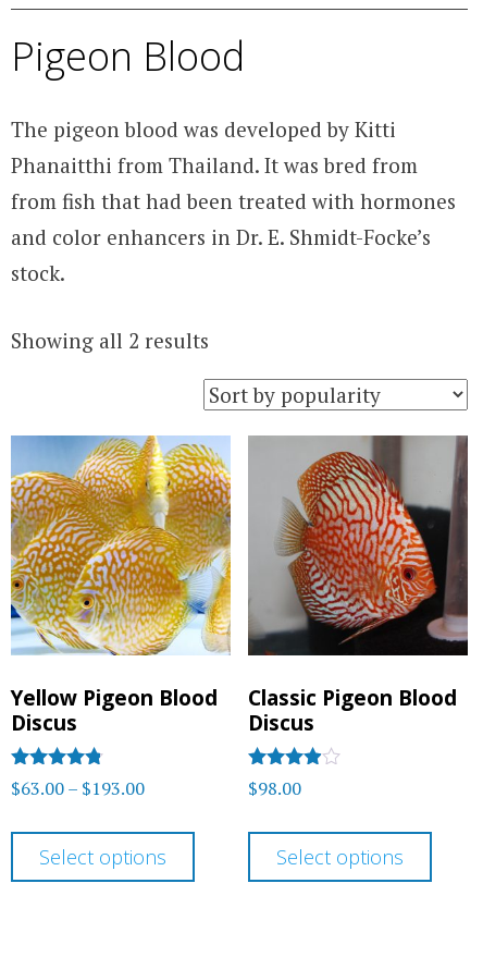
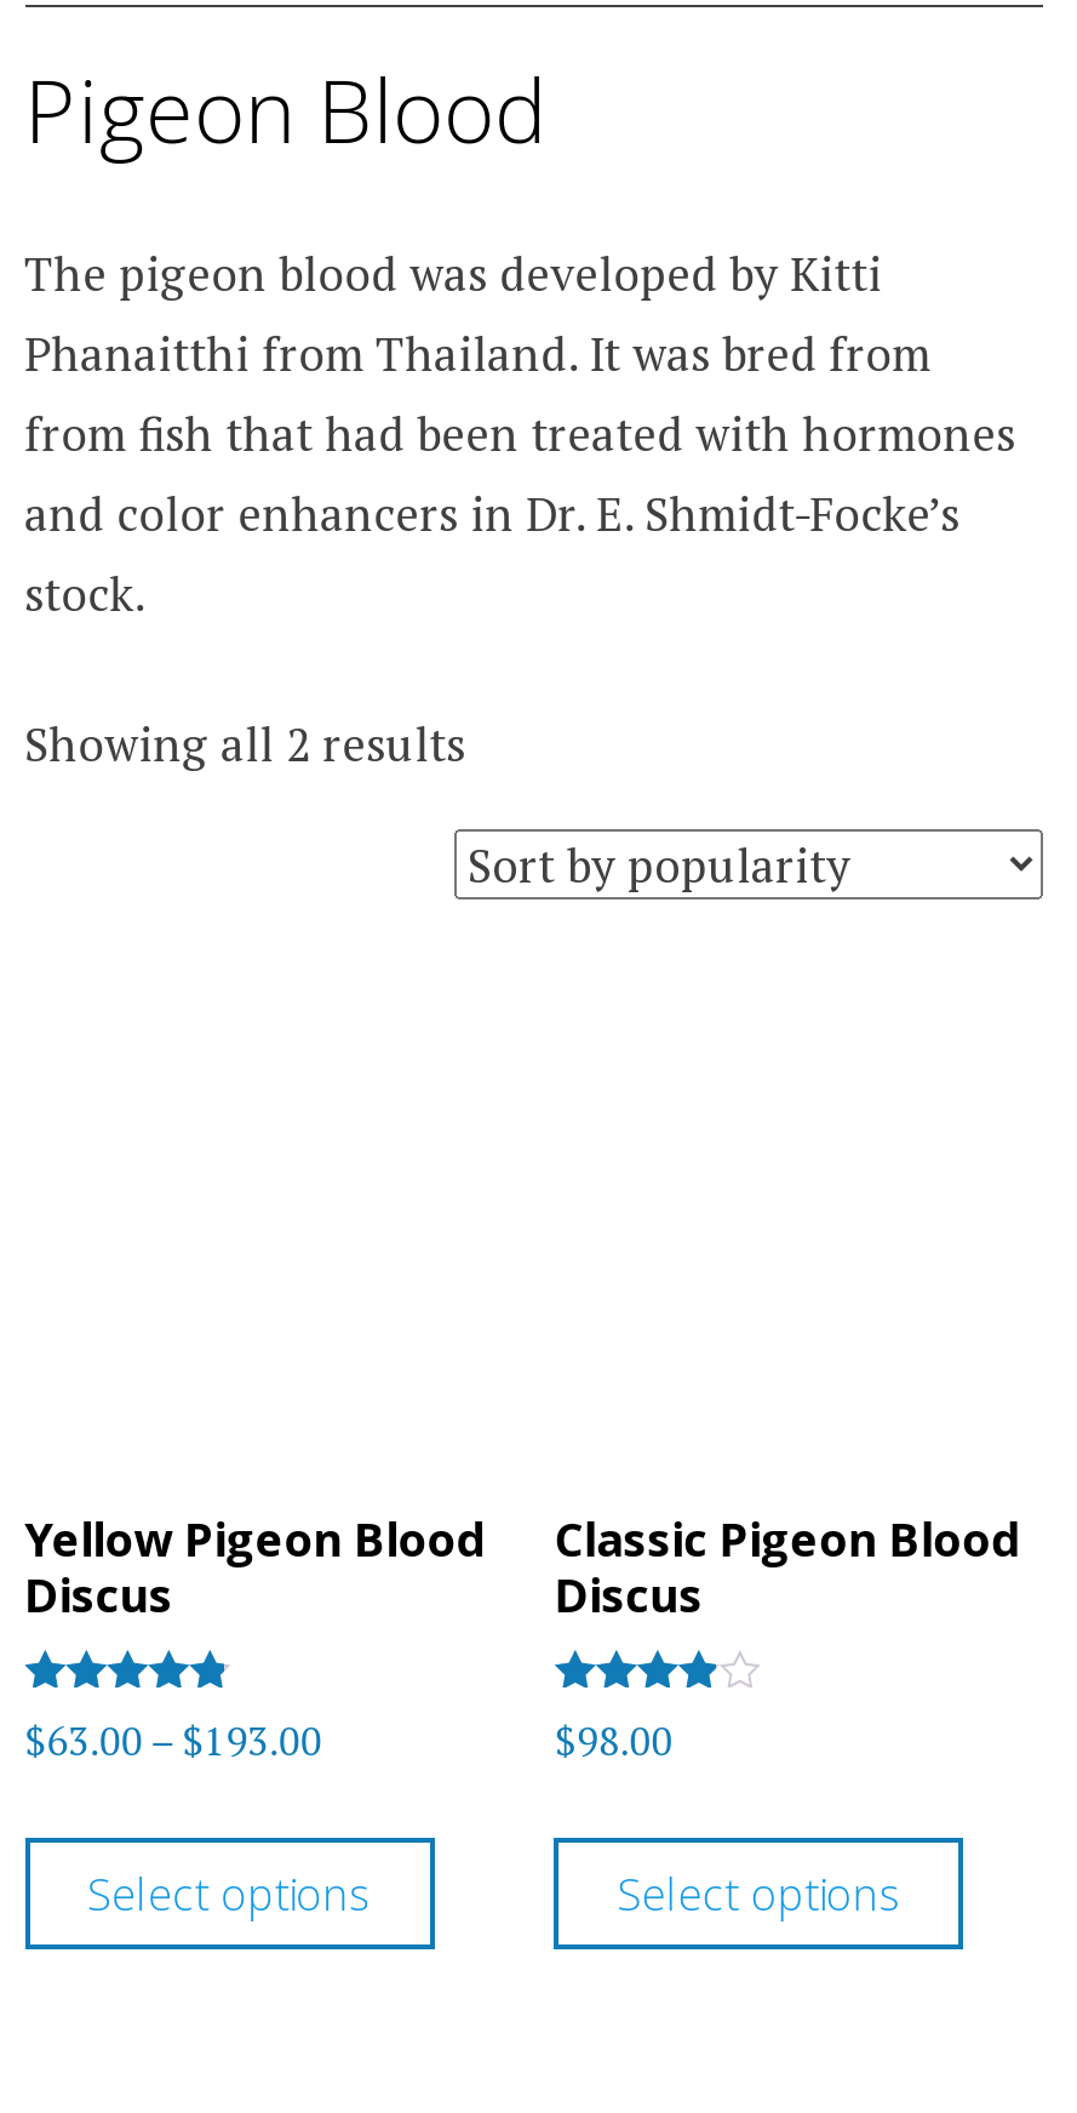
- [image]

- [image]
